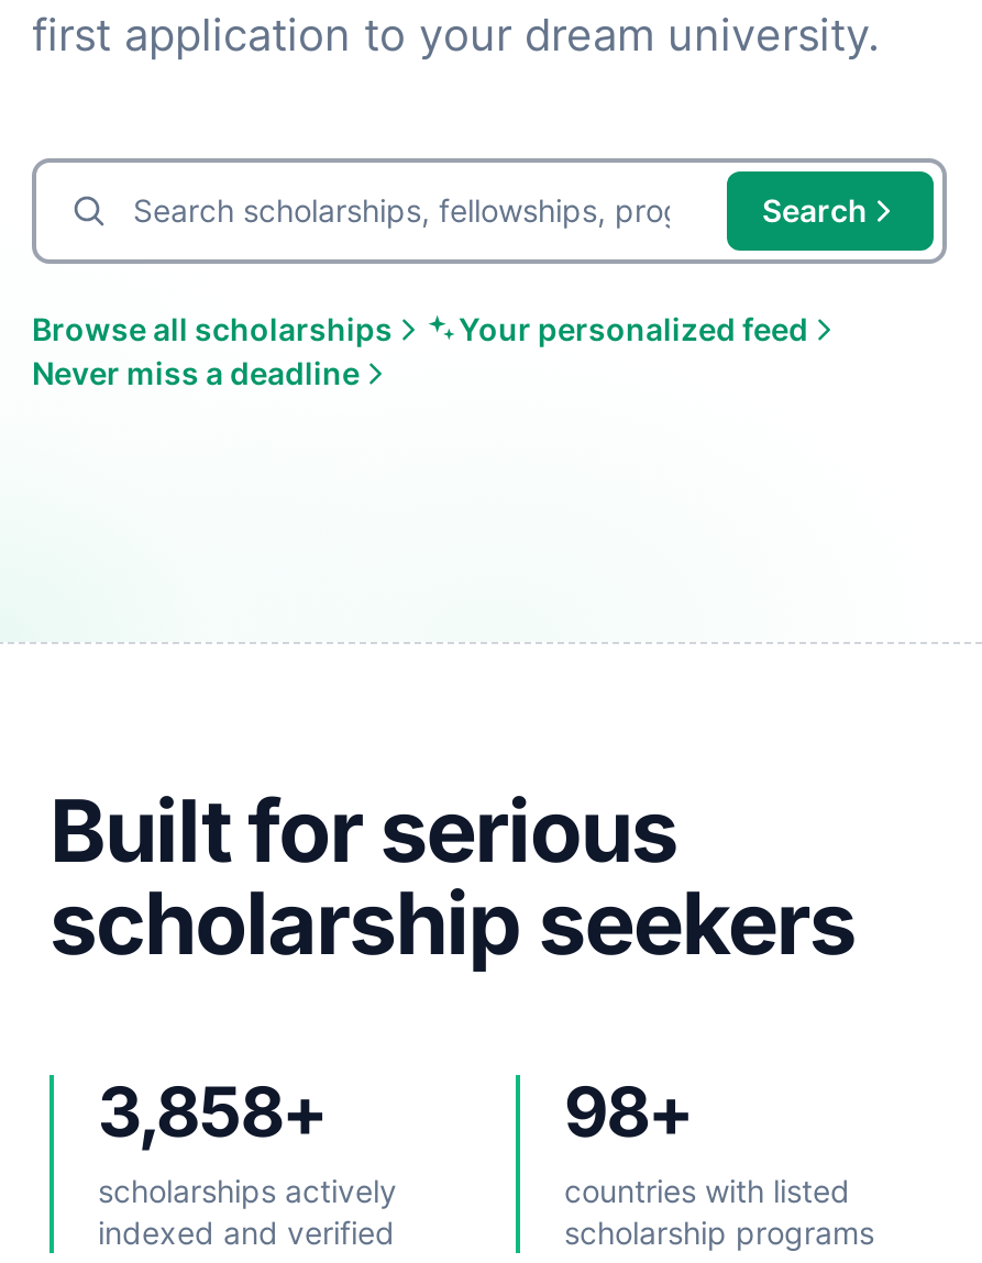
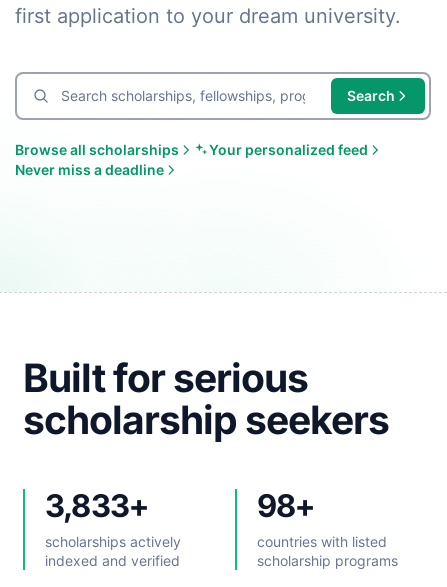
- 3,858+
+ 3,833+
